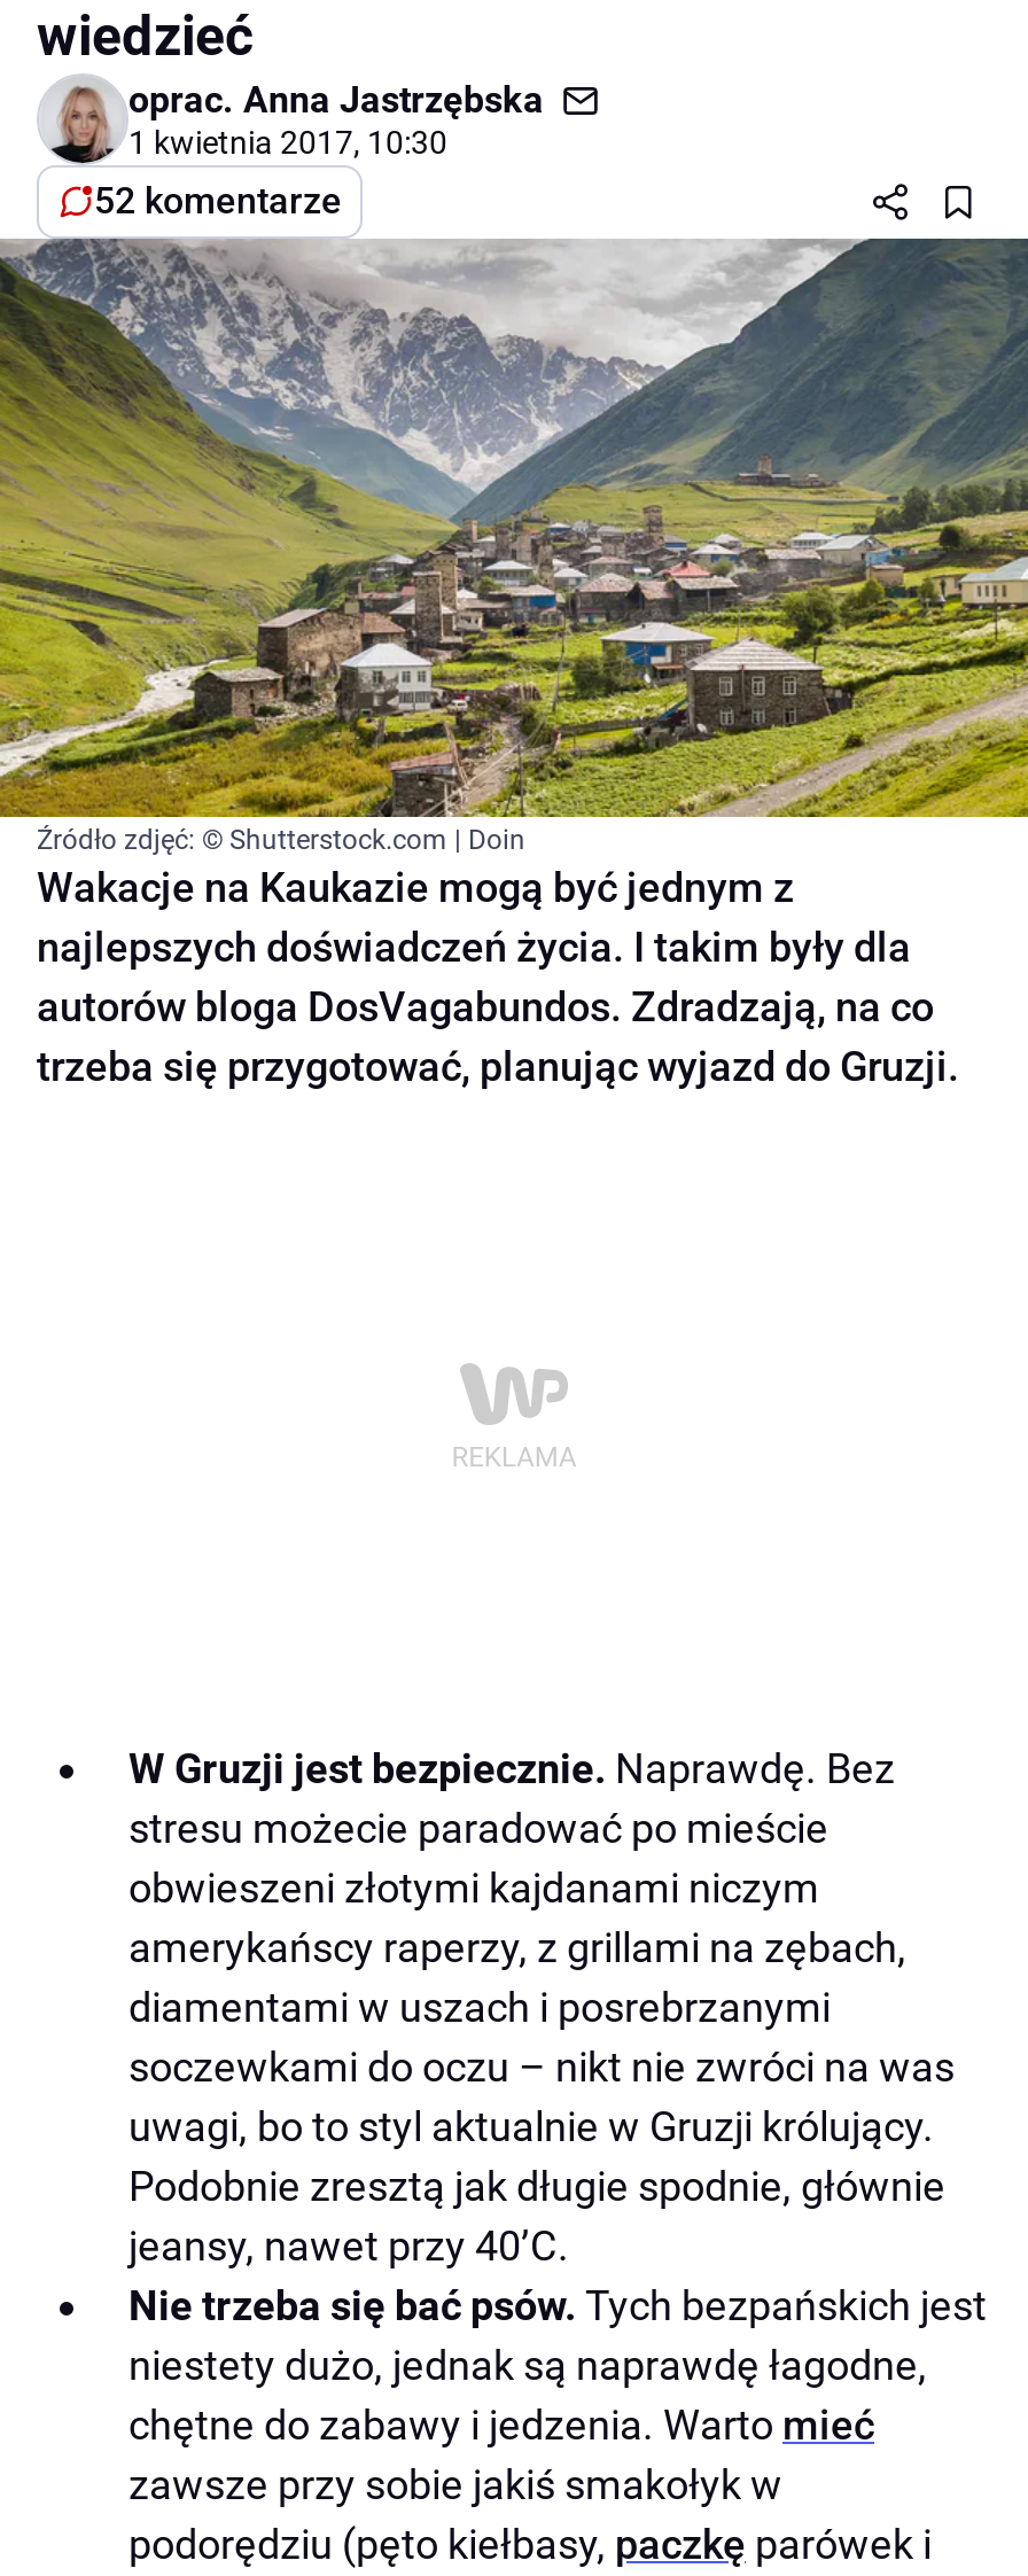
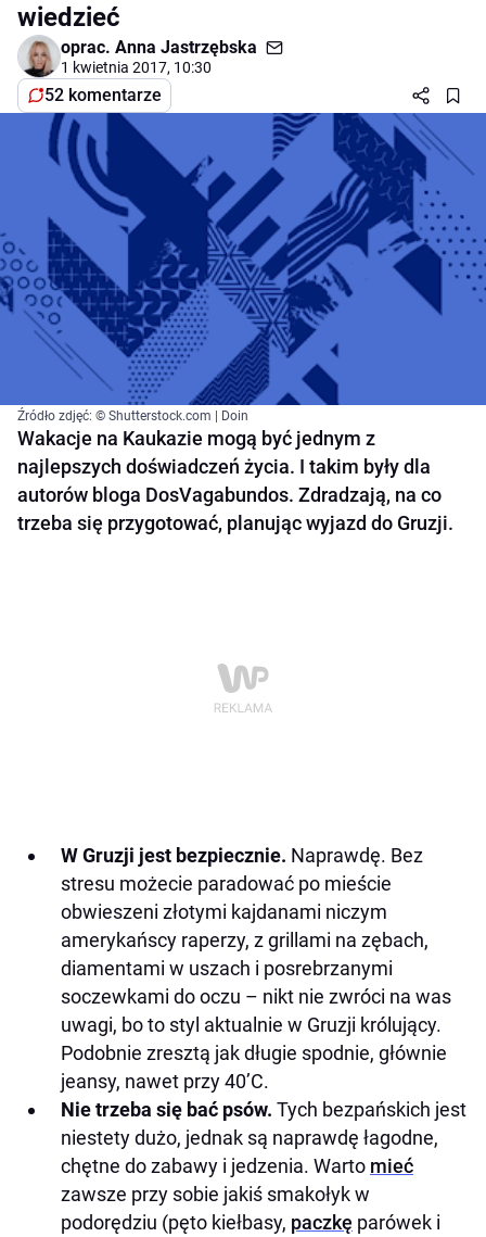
- [image]
+ [image]
